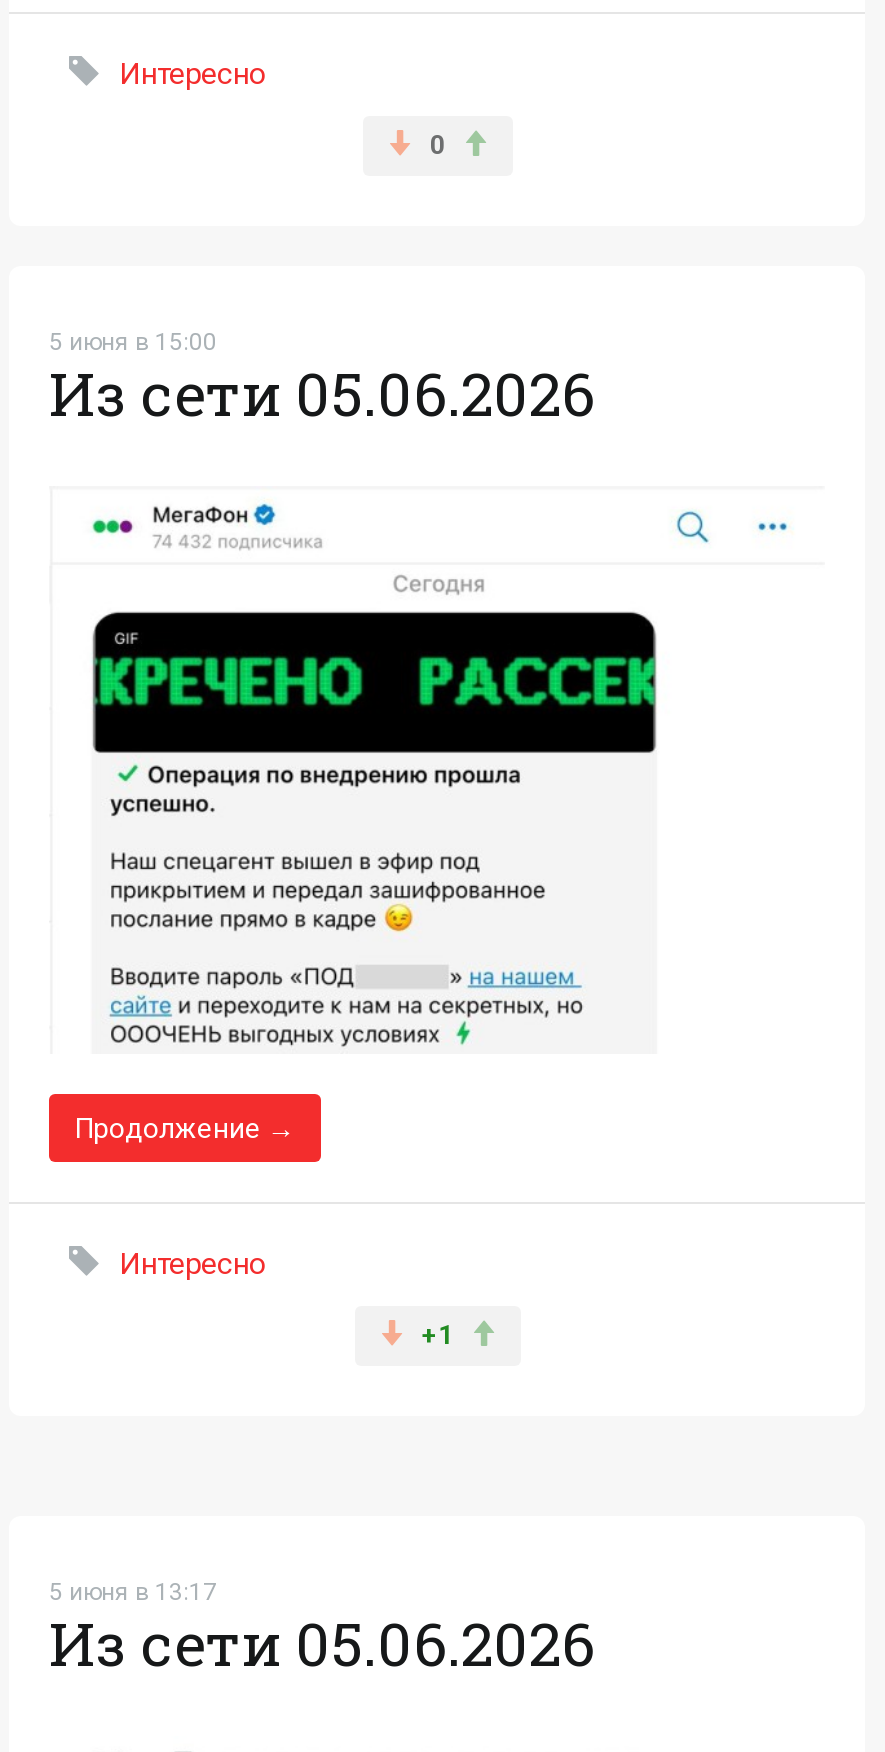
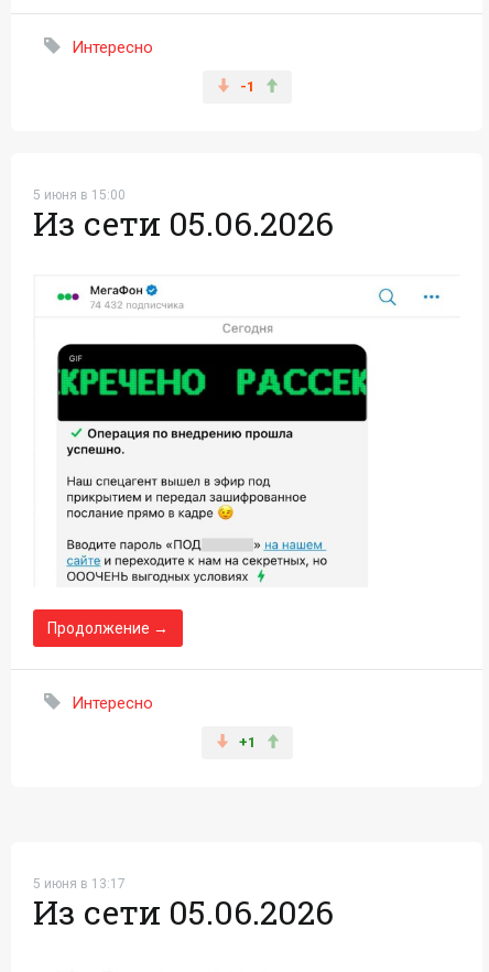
- 0
+ -1
